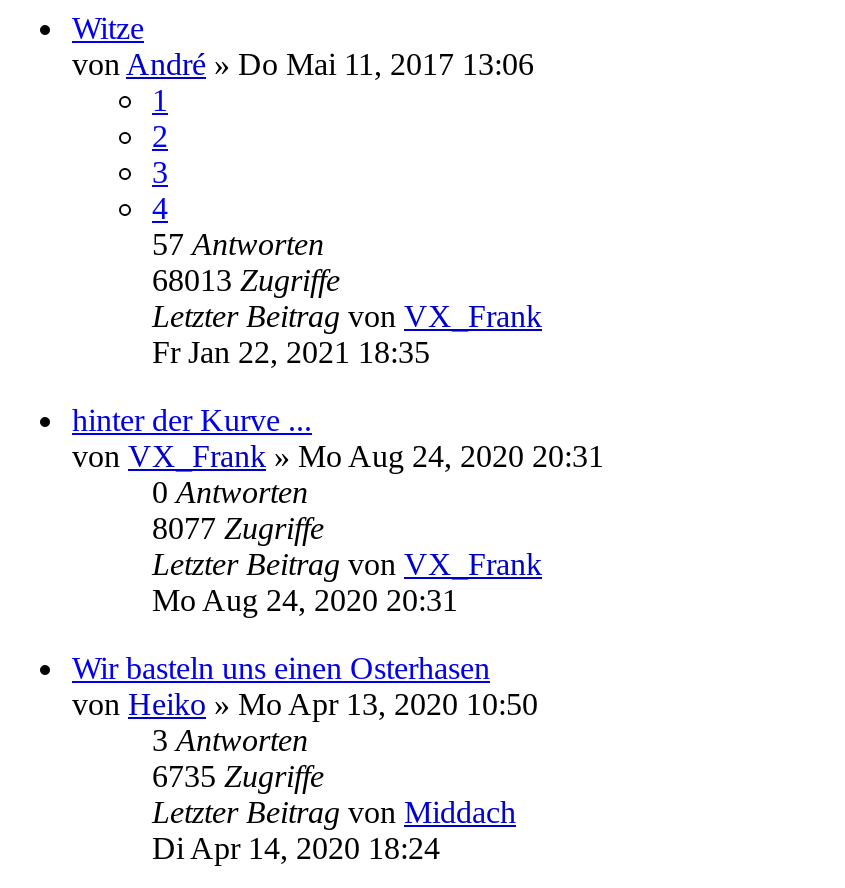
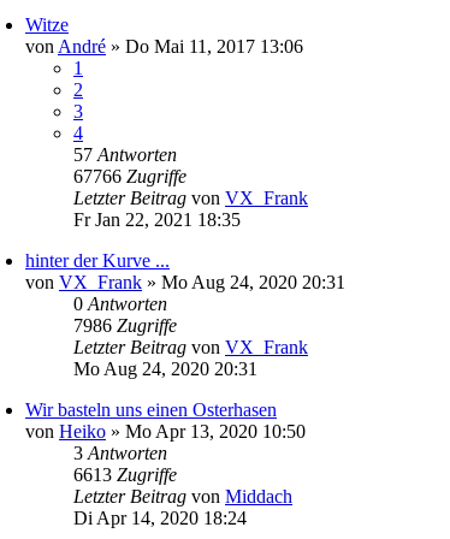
- 68013 Zugriffe
+ 67766 Zugriffe

- 8077 Zugriffe
+ 7986 Zugriffe

- 6735 Zugriffe
+ 6613 Zugriffe
